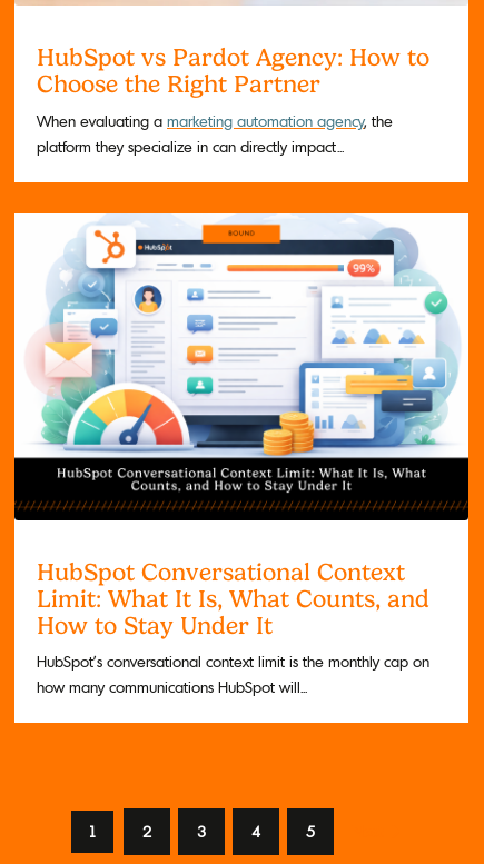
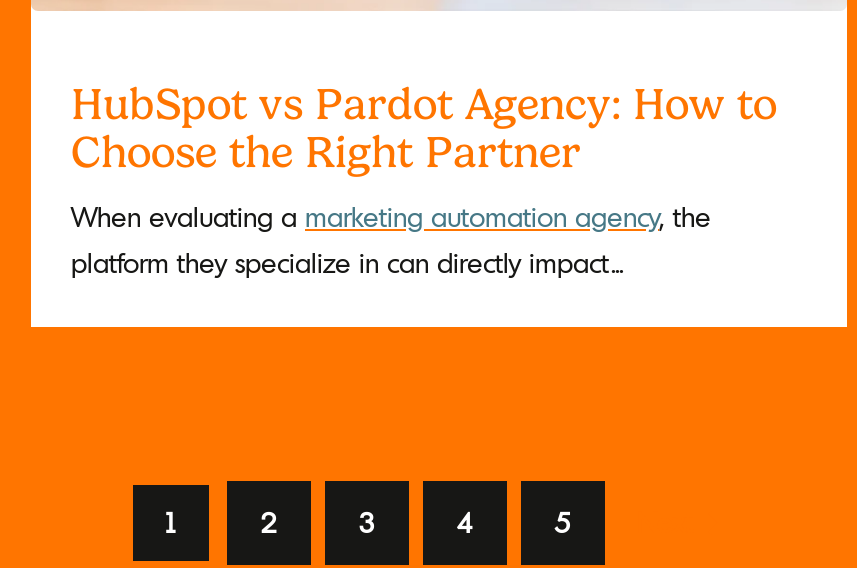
- [image]
- HubSpot Conversational Context
- Limit: What It Is, What Counts, and
- How to Stay Under It
- HubSpot’s conversational context limit is the monthly cap on
- how many communications HubSpot will...
